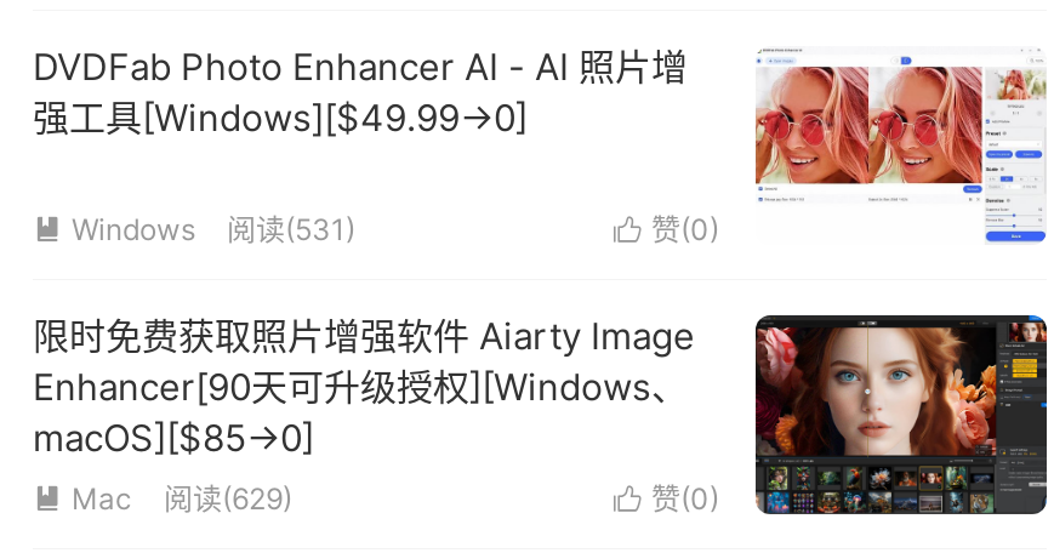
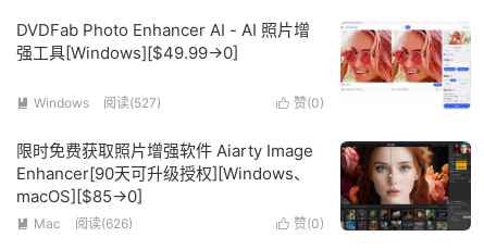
- 阅读(531)
+ 阅读(527)

- 阅读(629)
+ 阅读(626)
